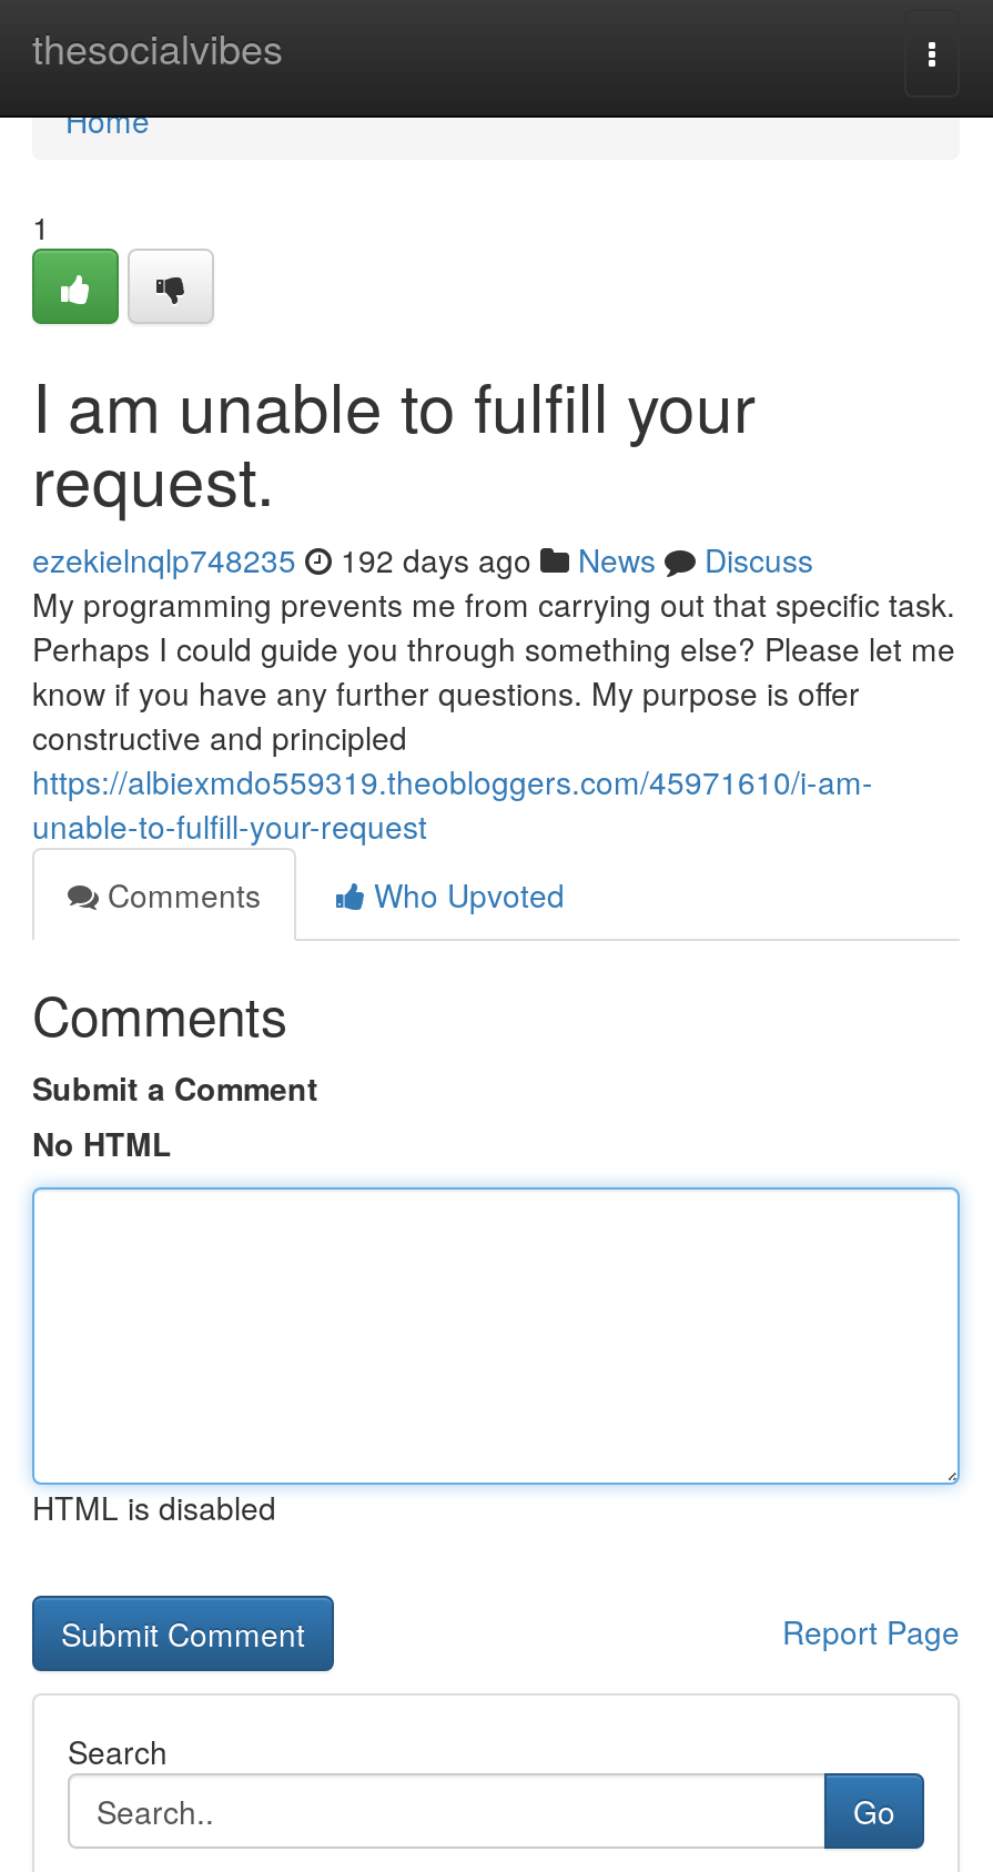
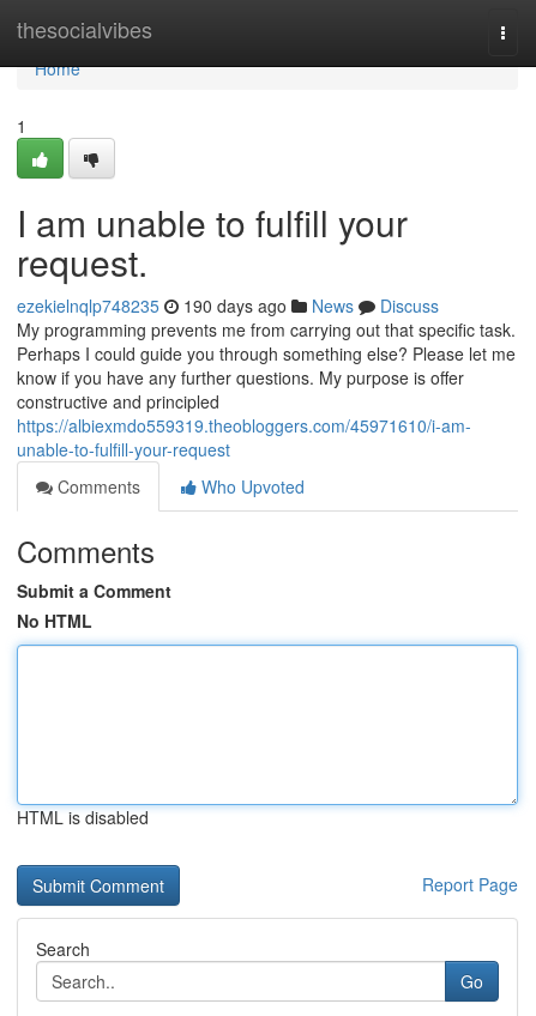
- ezekielnqlp748235 192 days ago News Discuss
+ ezekielnqlp748235 190 days ago News Discuss
